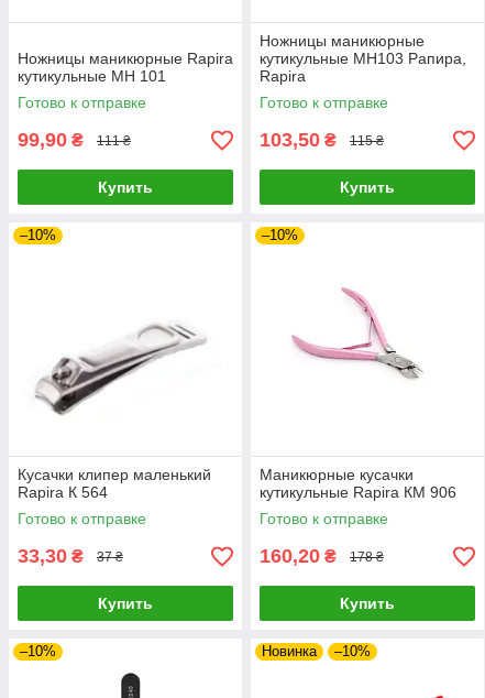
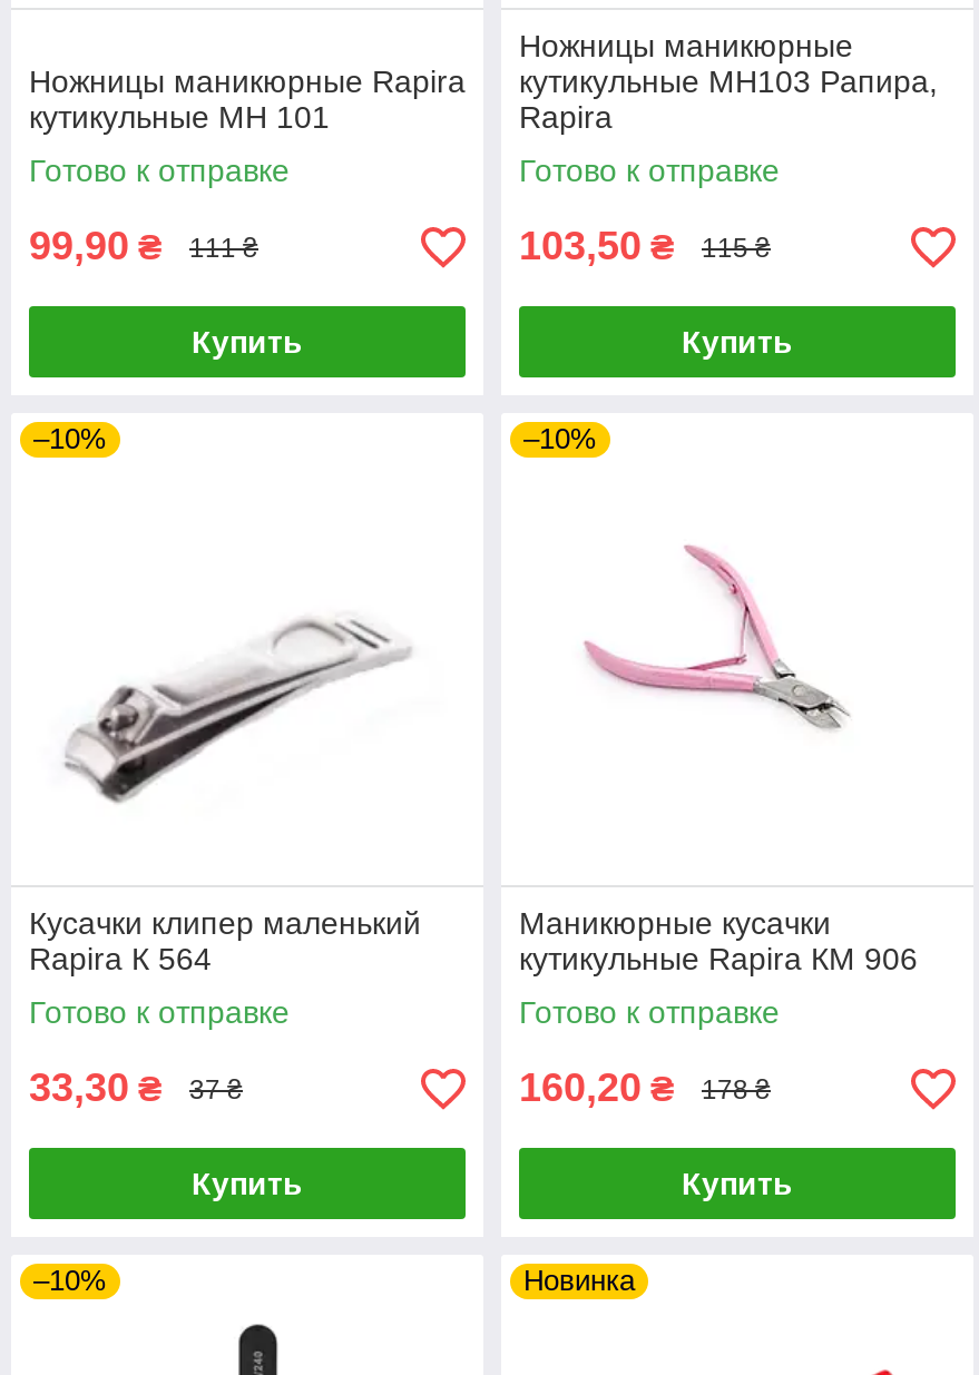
- –10%
